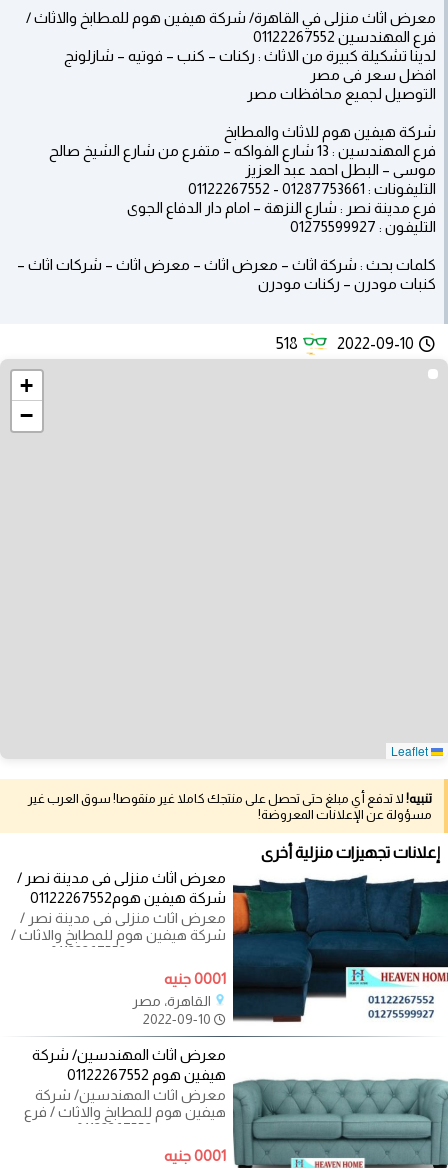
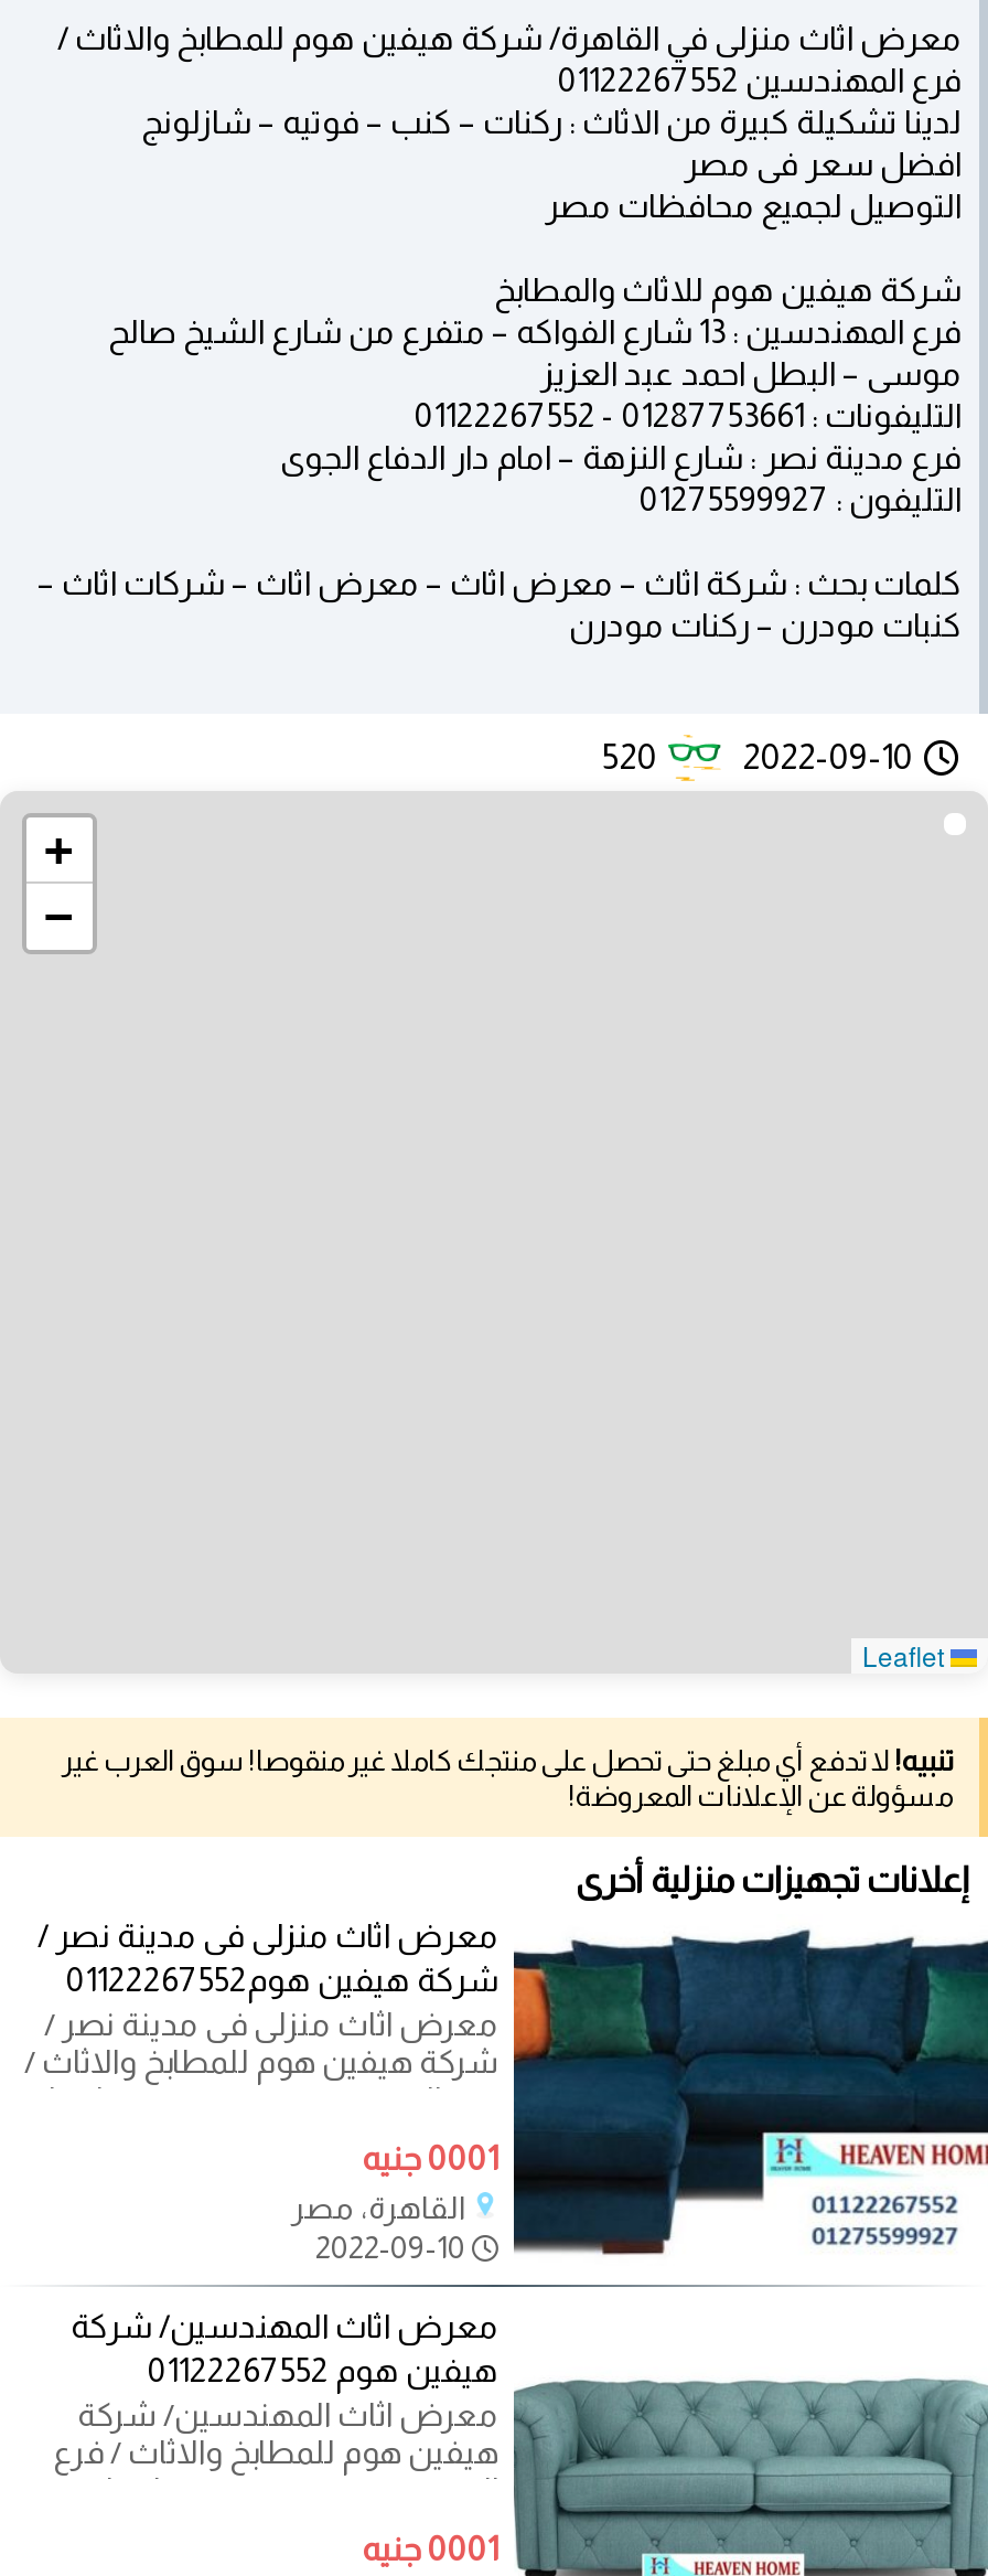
- 518
+ 520
